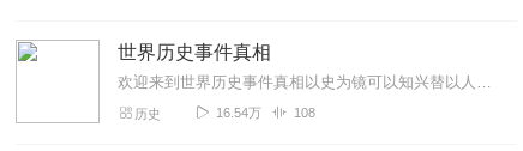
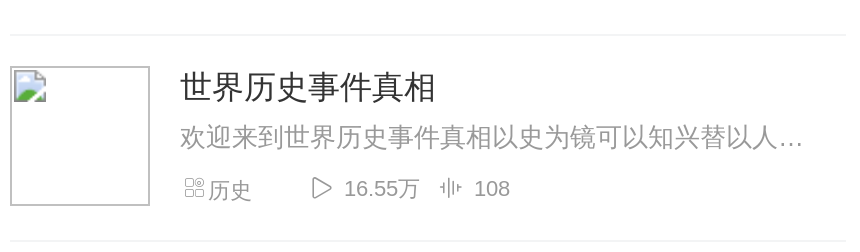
- 16.54万
+ 16.55万
